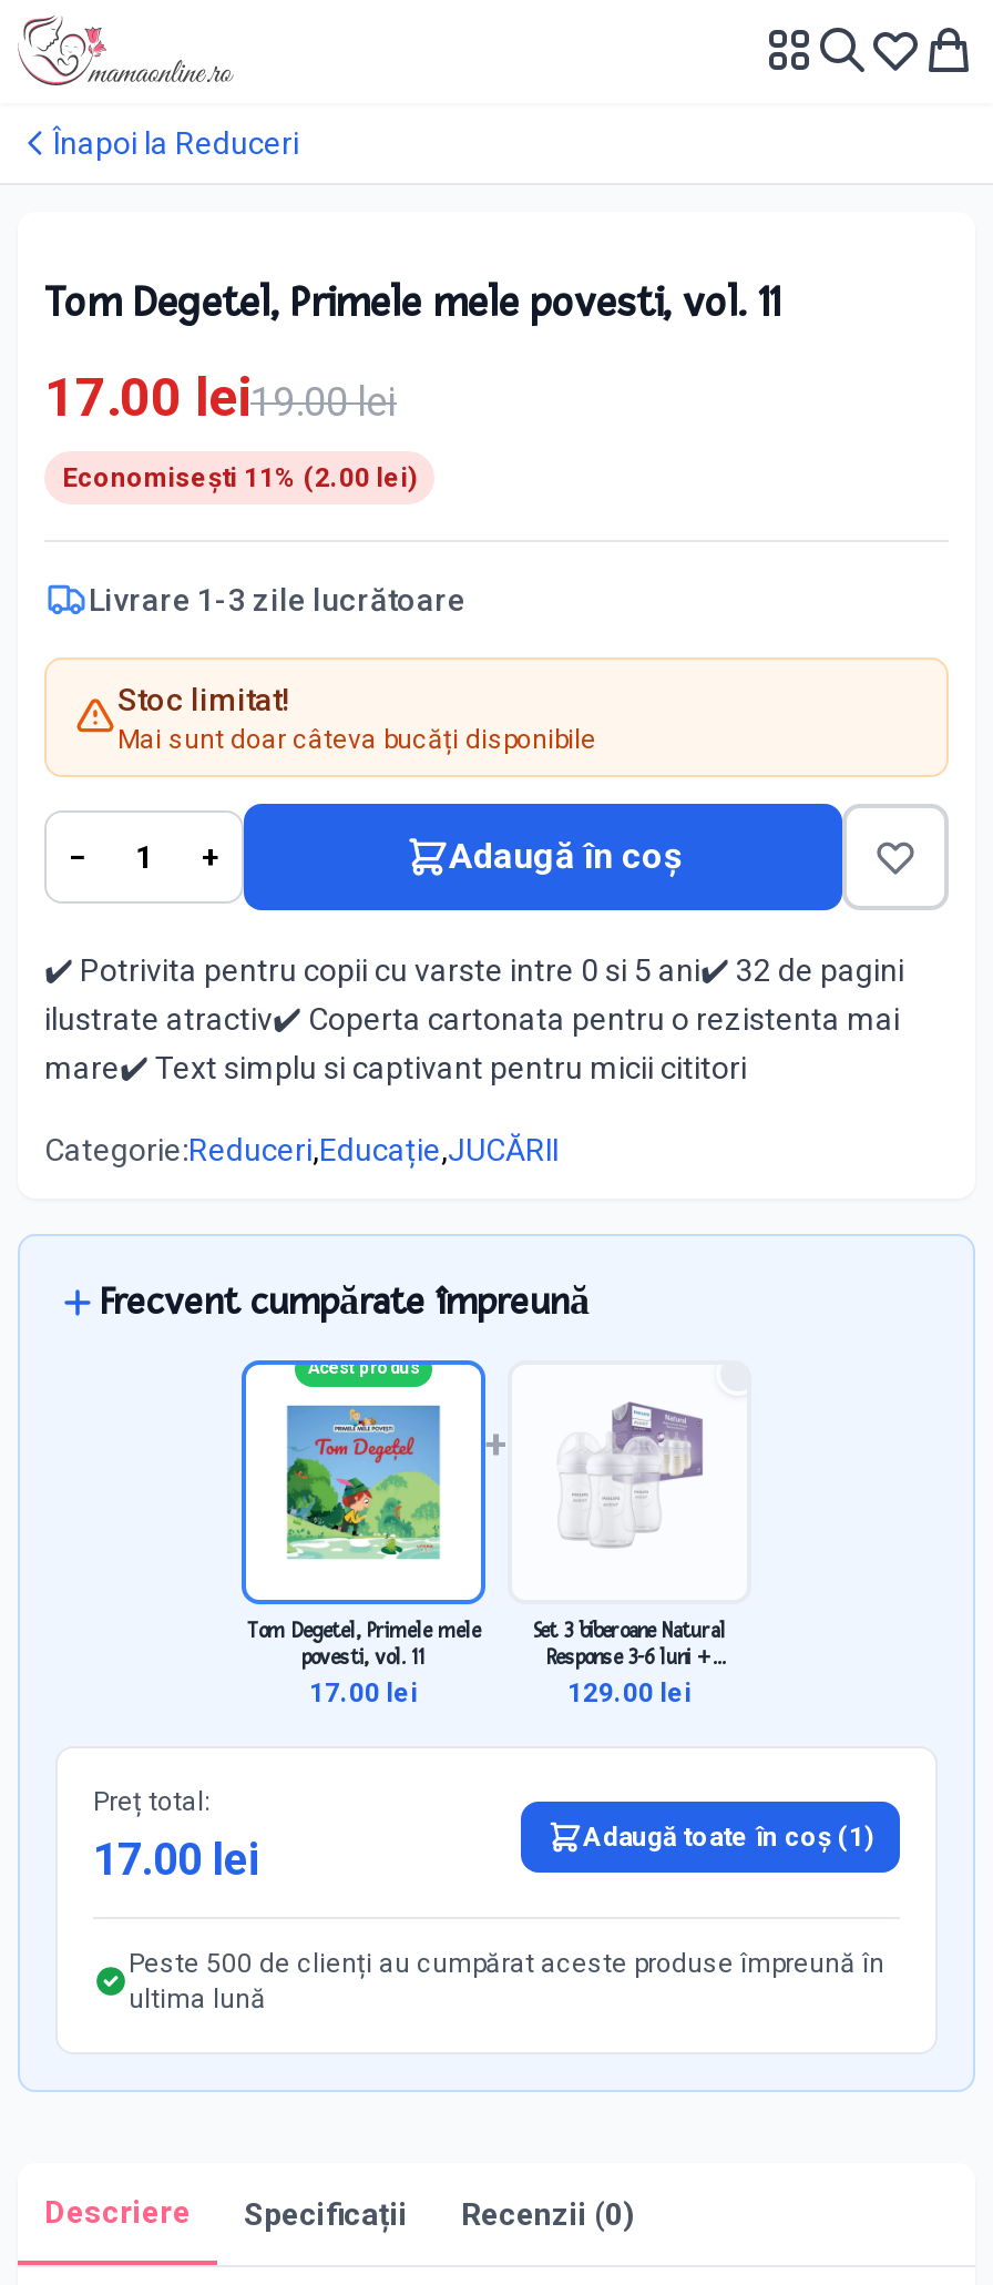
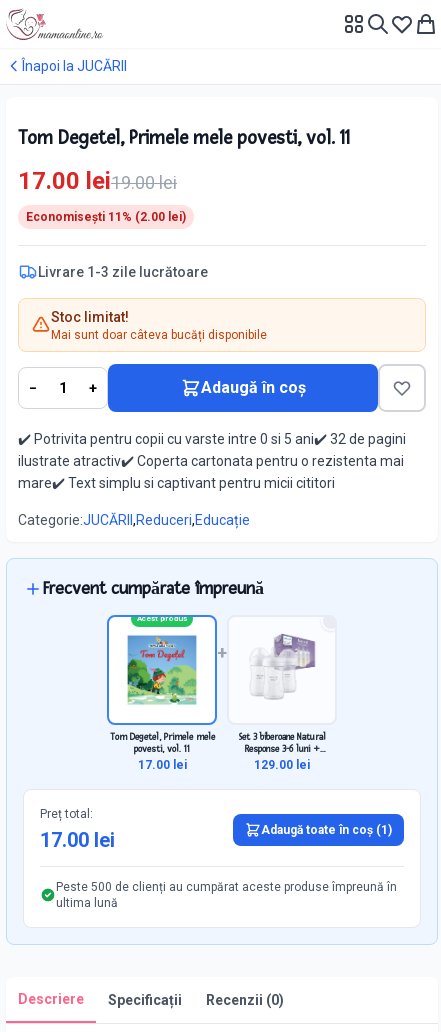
- Înapoi la Reduceri
+ Înapoi la JUCĂRII

- Categorie:Reduceri,Educație,JUCĂRII
+ Categorie:JUCĂRII,Reduceri,Educație
